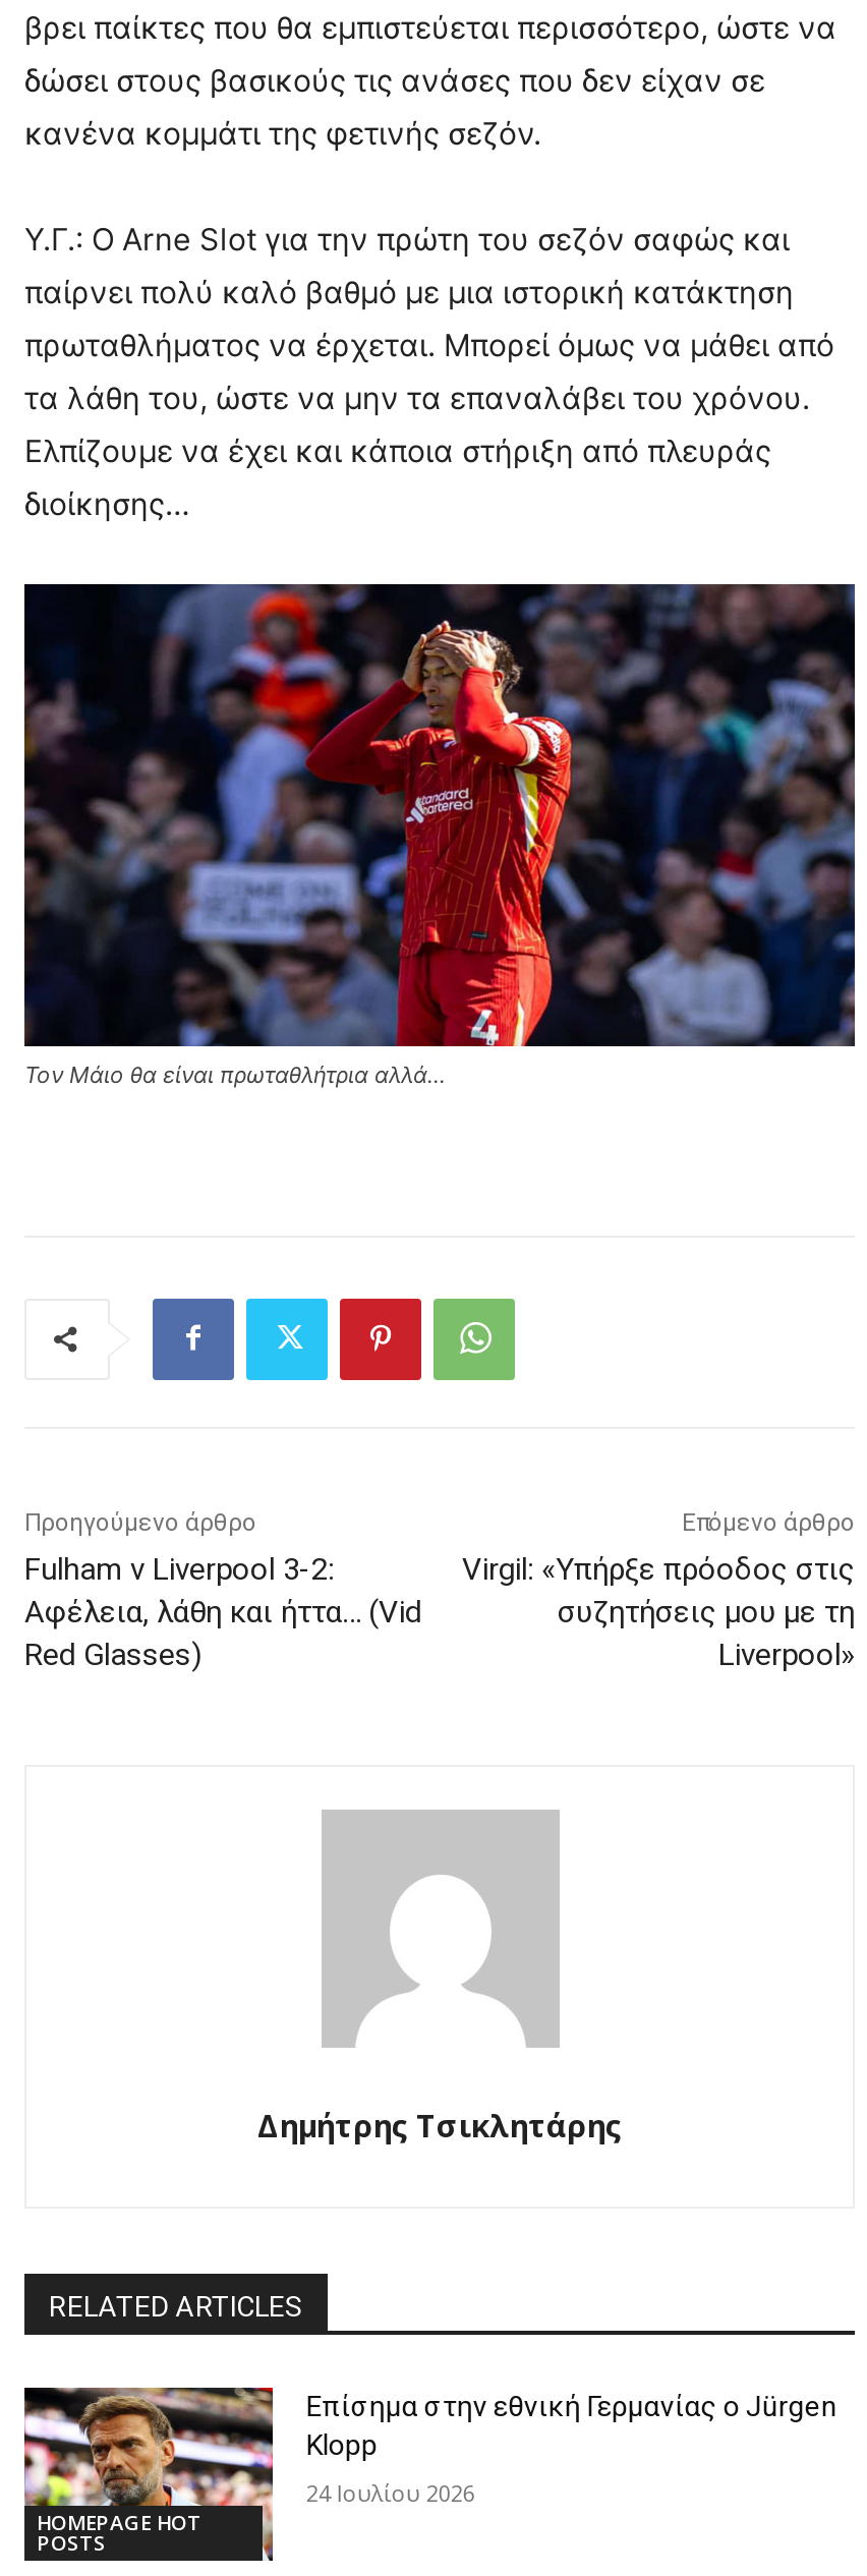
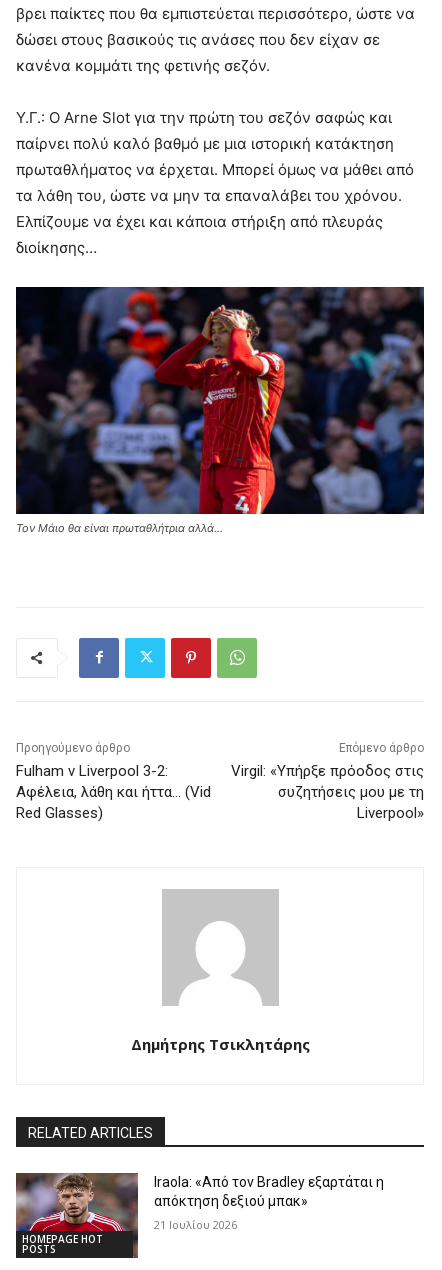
- [image]
- Επίσημα στην εθνική Γερμανίας ο Jürgen
- Klopp
+ [image]
+ Iraola: «Από τον Bradley εξαρτάται η
+ απόκτηση δεξιού μπακ»

- 24 Ιουλίου 2026
+ 21 Ιουλίου 2026
